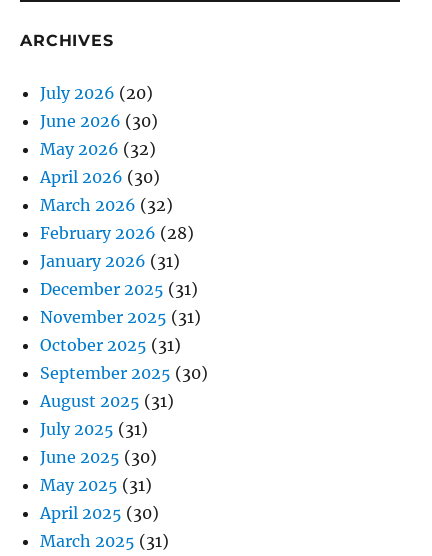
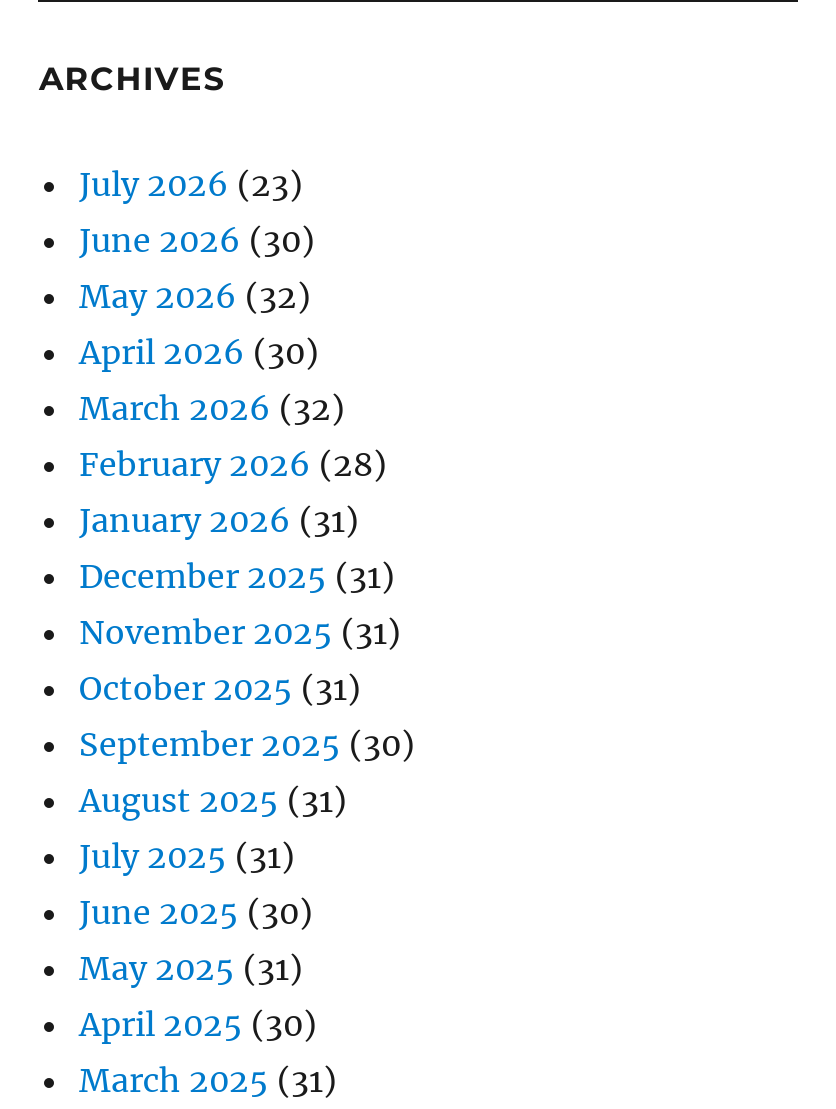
- July 2026 (20)
+ July 2026 (23)
